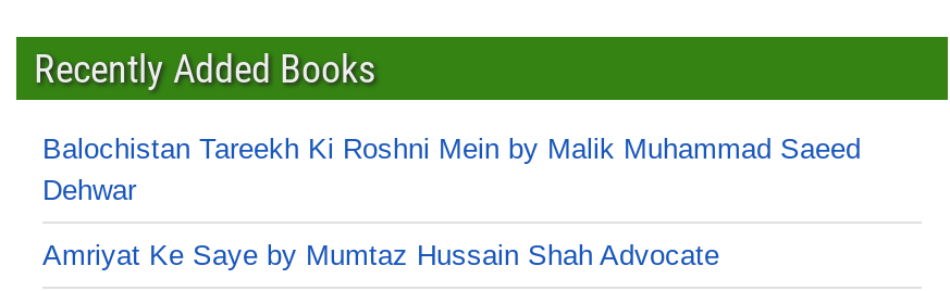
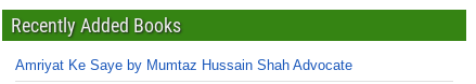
- Balochistan Tareekh Ki Roshni Mein by Malik Muhammad Saeed
- Dehwar
